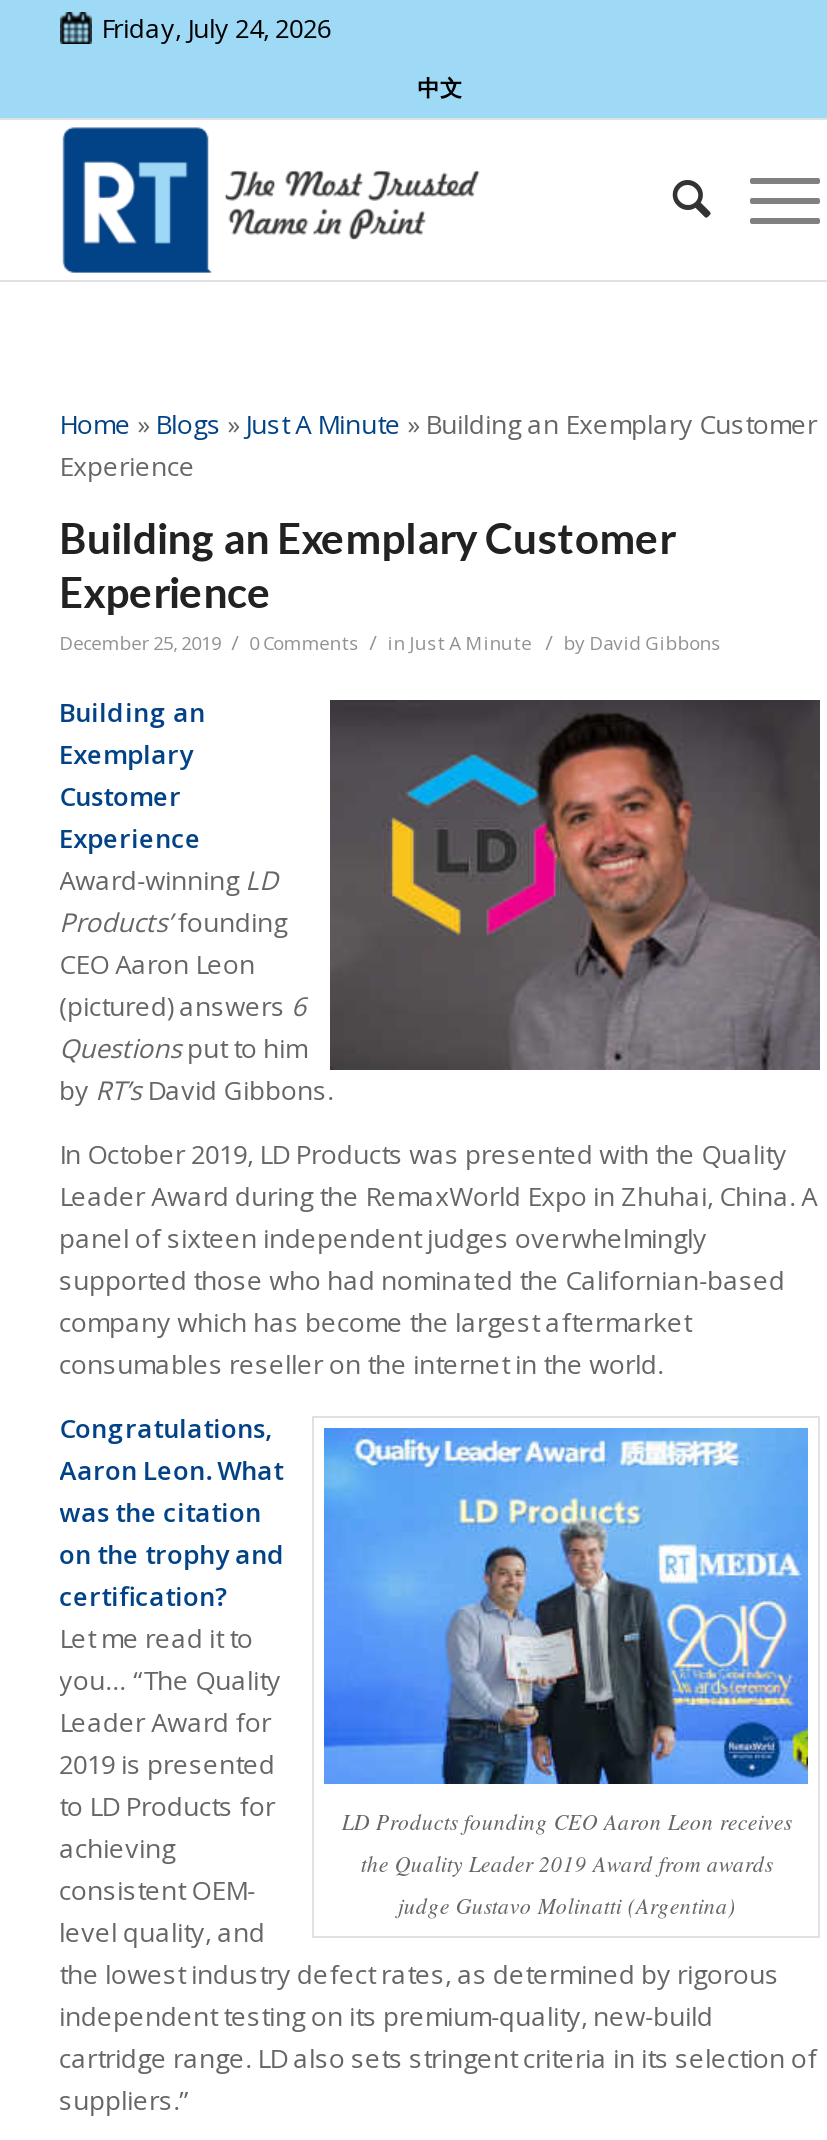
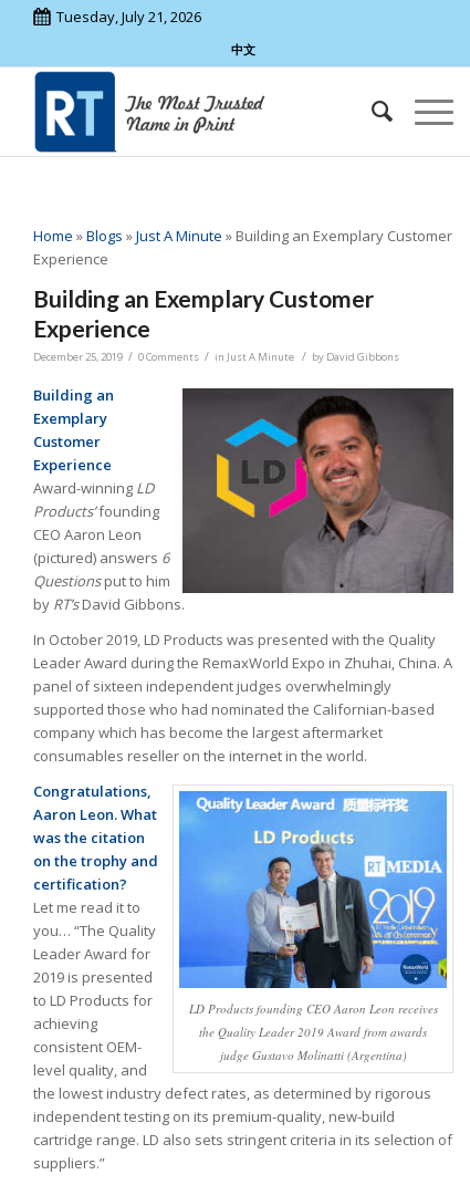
- Friday, July 24, 2026
+ Tuesday, July 21, 2026
